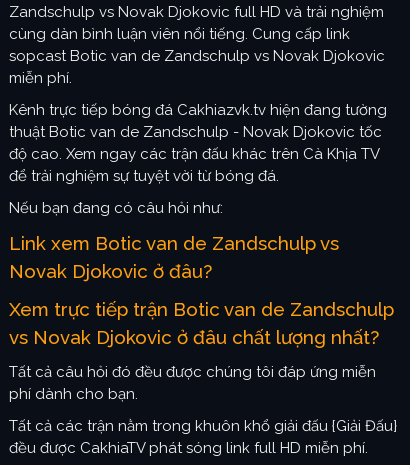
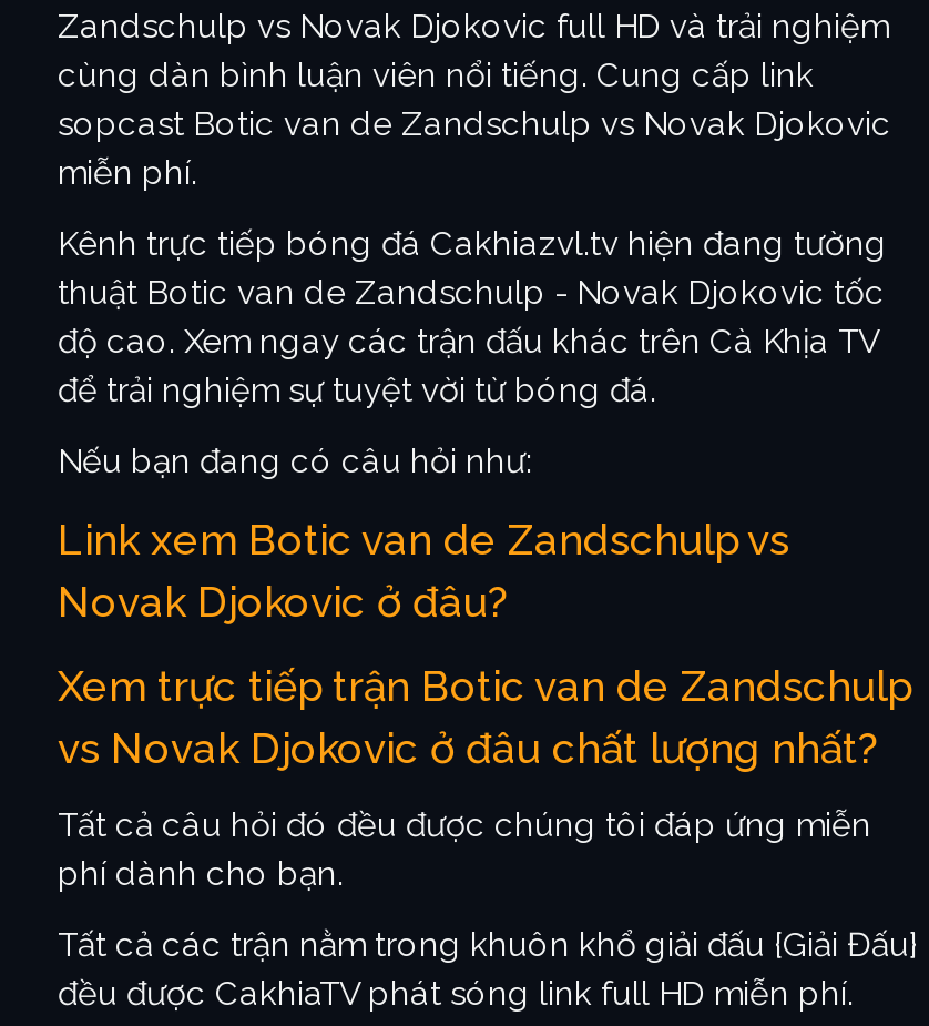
- Kênh trực tiếp bóng đá Cakhiazvk.tv hiện đang tường
+ Kênh trực tiếp bóng đá Cakhiazvl.tv hiện đang tường
